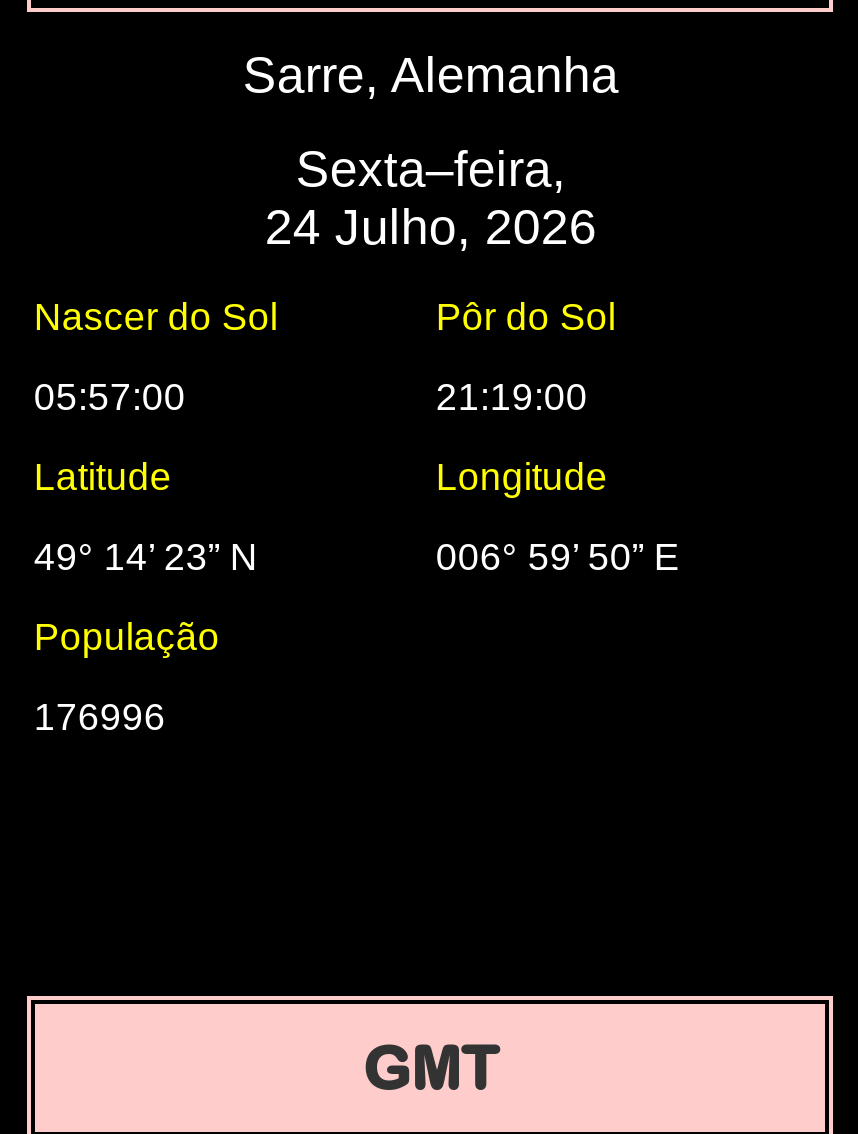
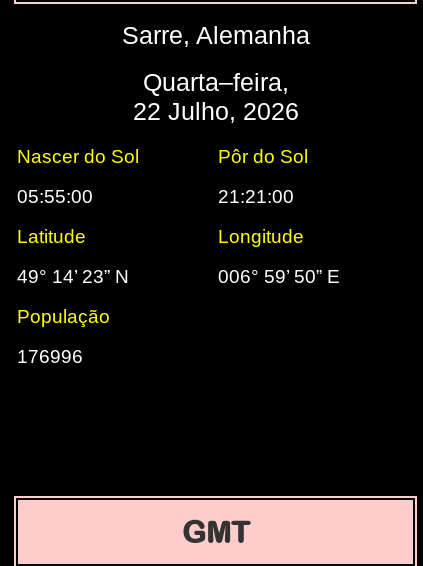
- Sexta–feira,
- 24 Julho, 2026
+ Quarta–feira,
+ 22 Julho, 2026

- 05:57:00
+ 05:55:00

- 21:19:00
+ 21:21:00
